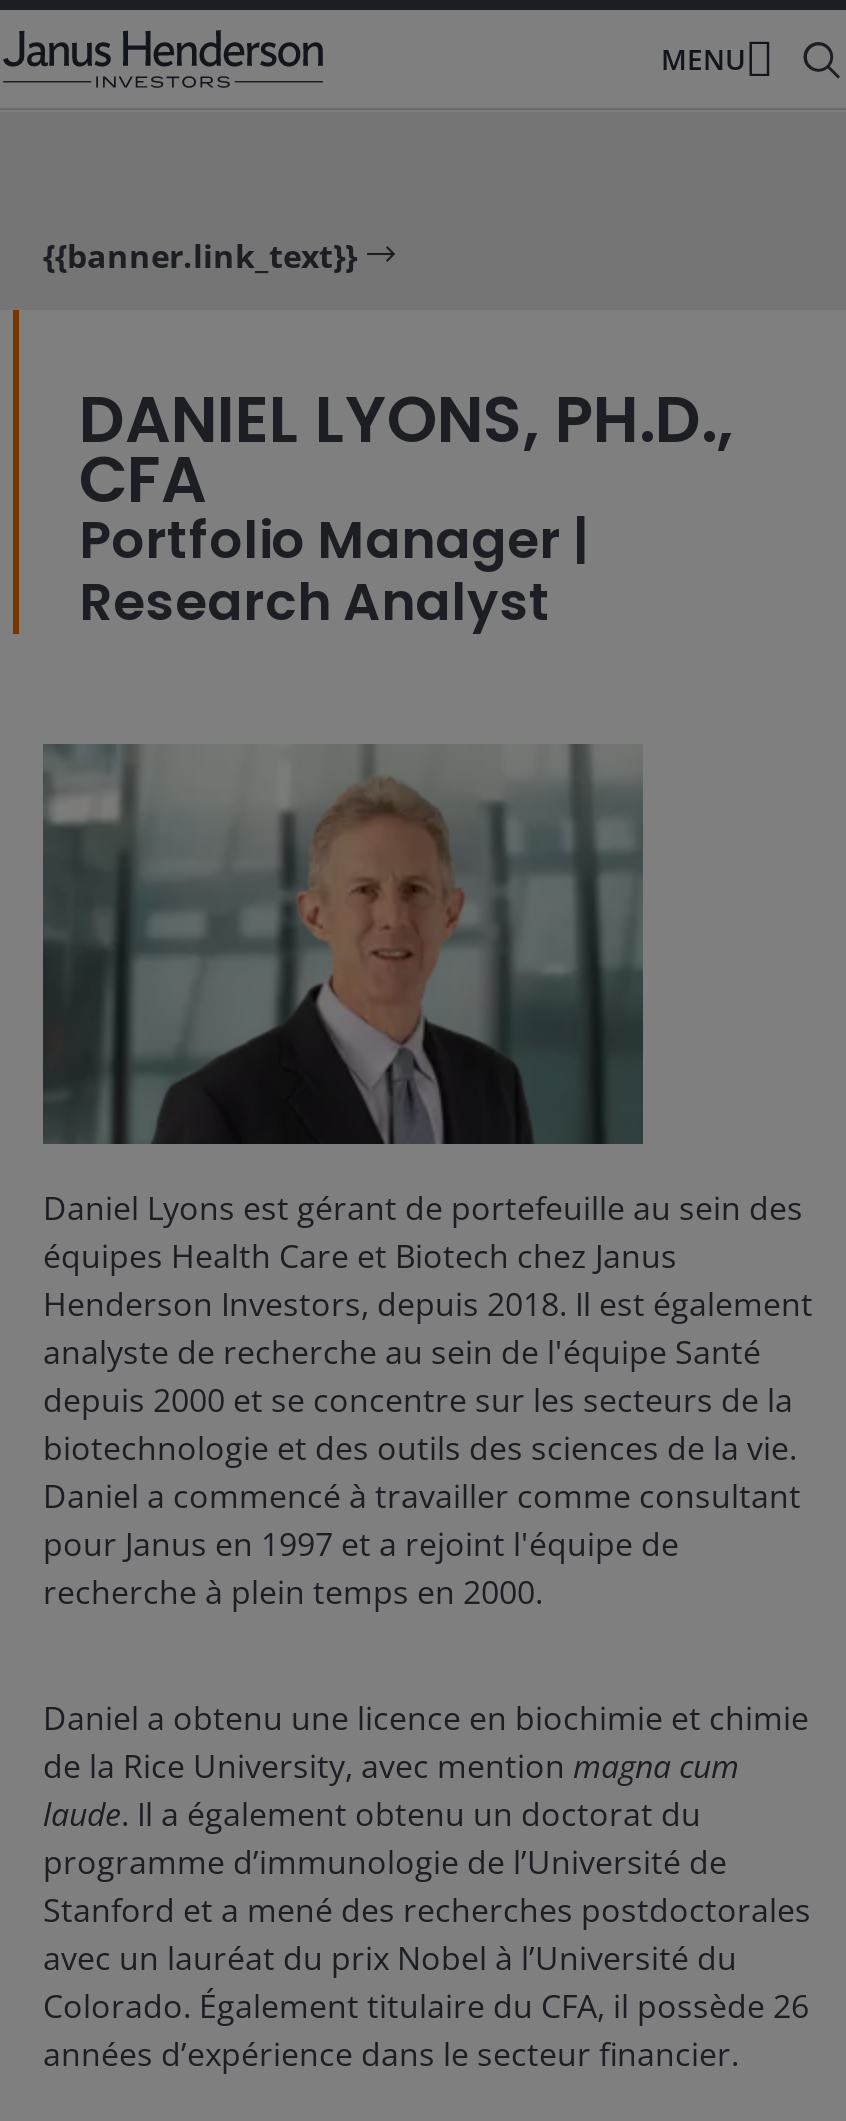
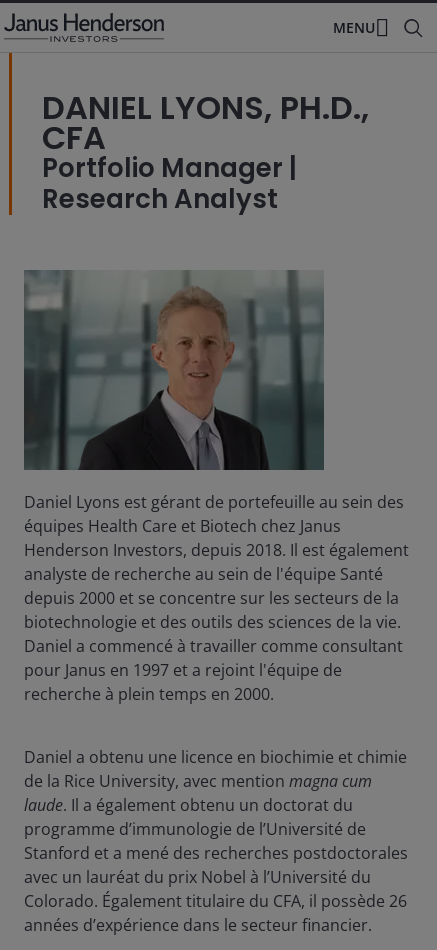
- {{banner.link_text}}
